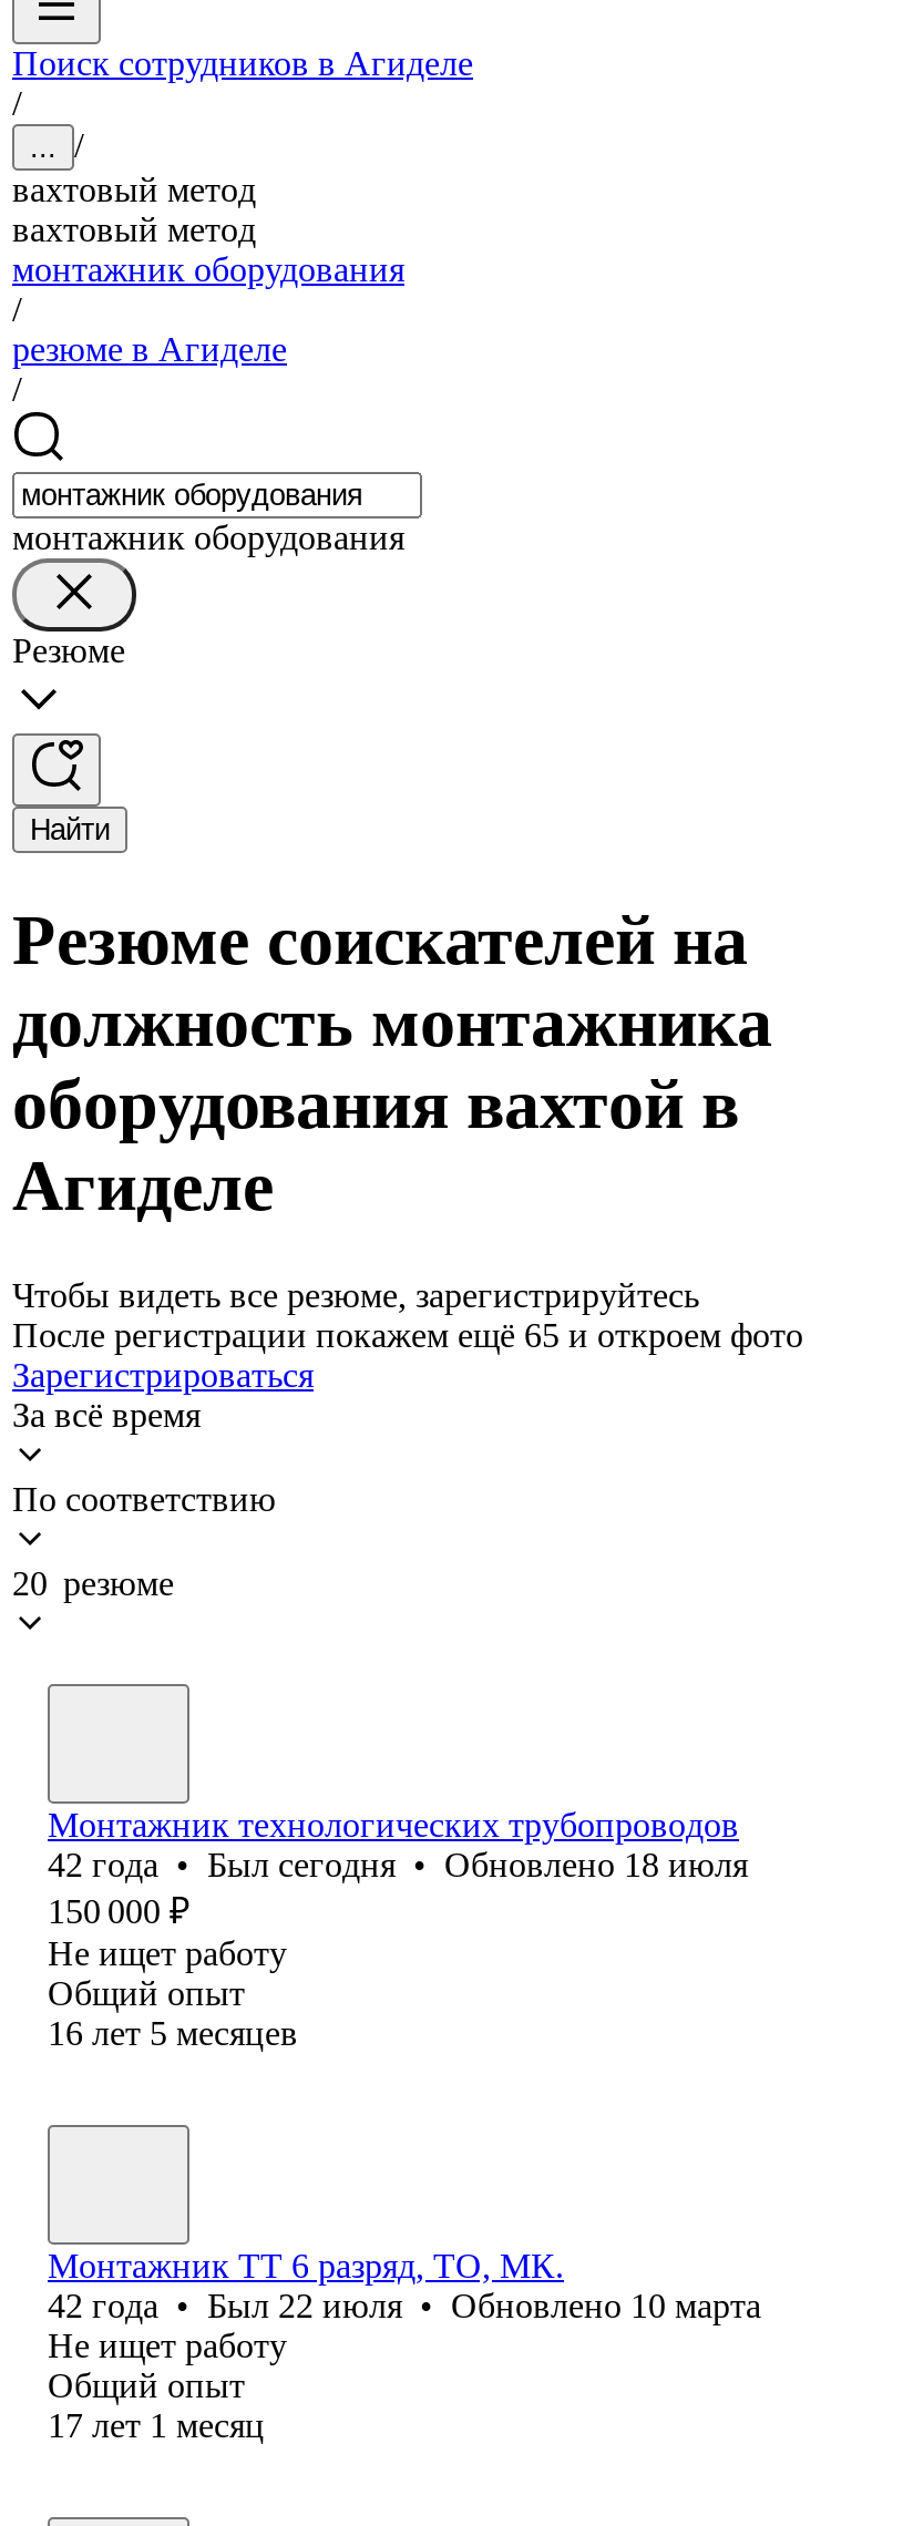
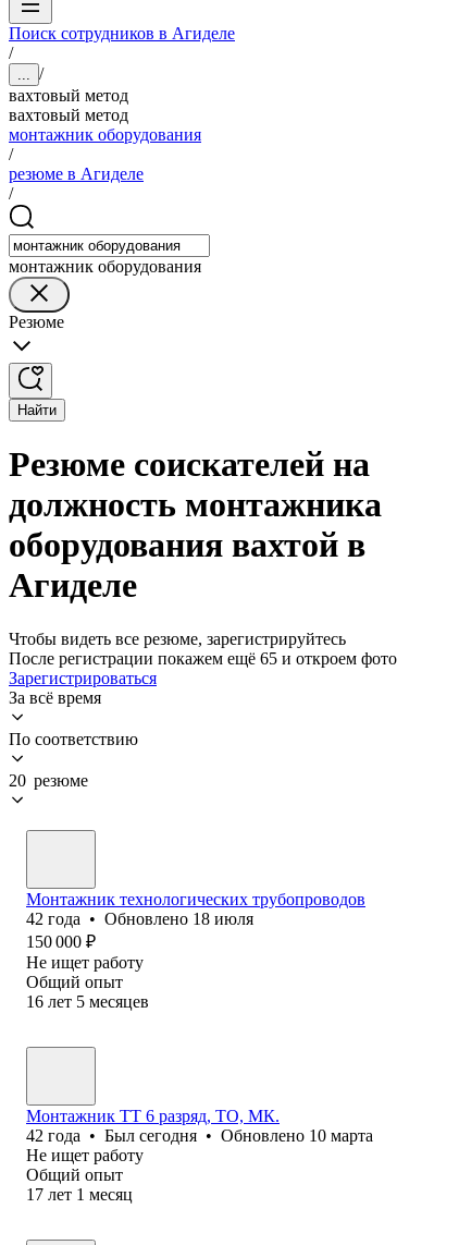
- 42 года • Был сегодня • Обновлено18 июля
+ 42 года • Обновлено18 июля

- 42 года • Был 22 июля • Обновлено 10 марта
+ 42 года • Был сегодня • Обновлено 10 марта
